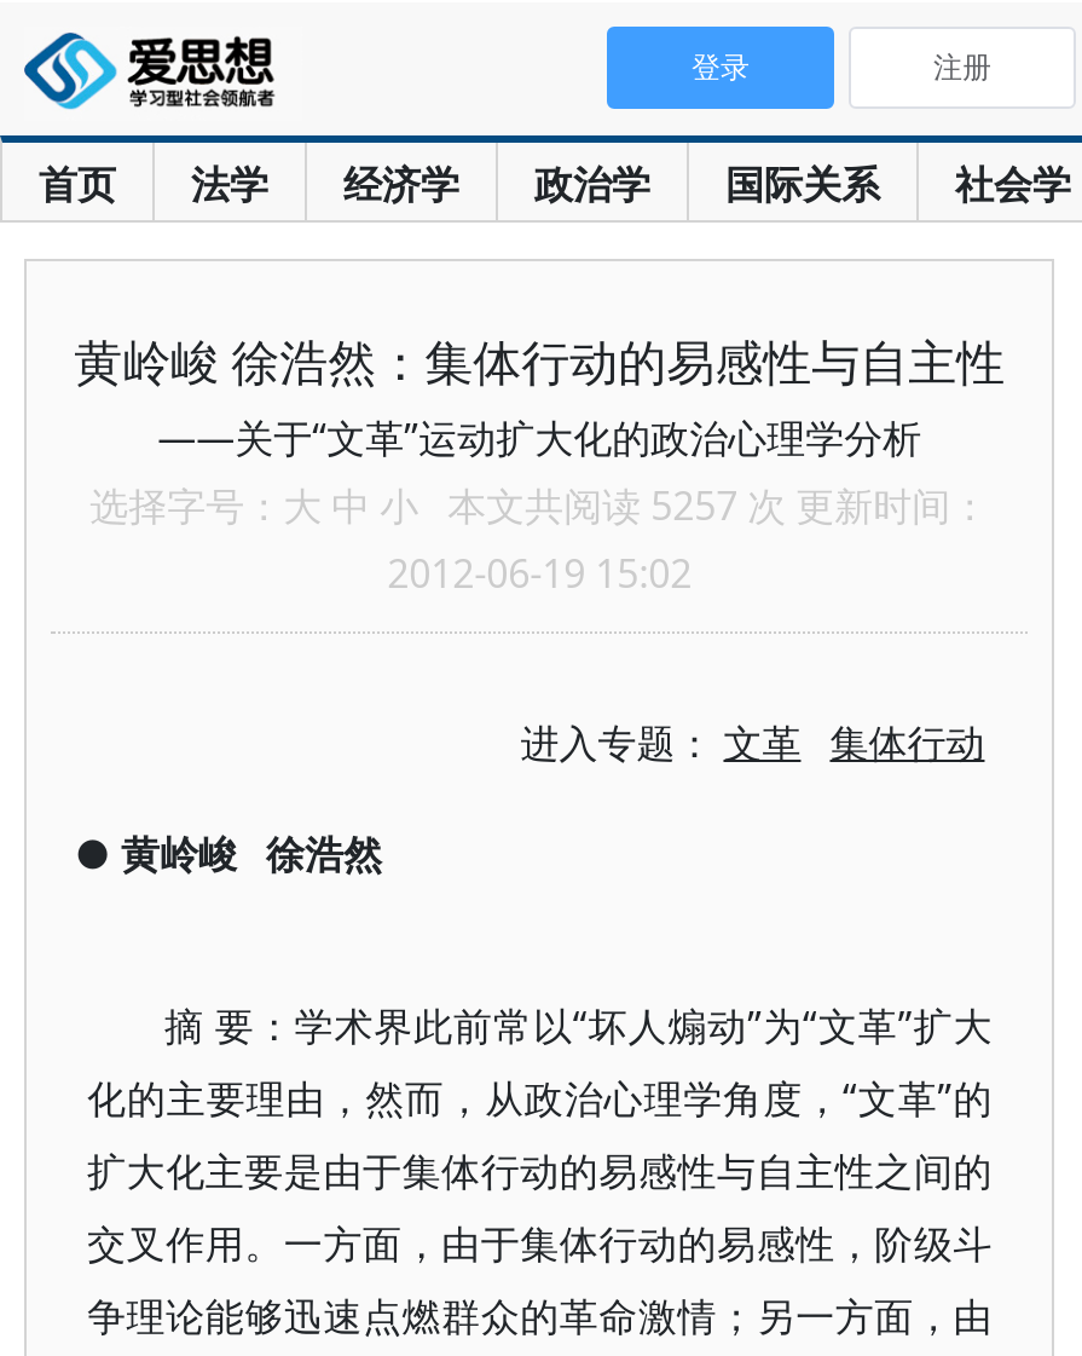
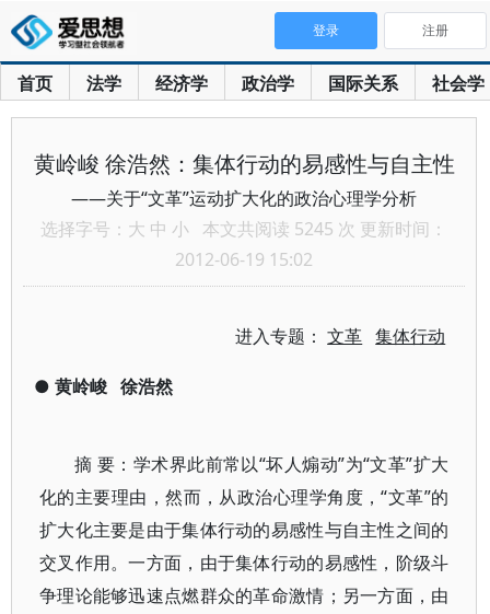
- 选择字号：大 中 小本文共阅读 5257 次 更新时间：
+ 选择字号：大 中 小本文共阅读 5245 次 更新时间：
